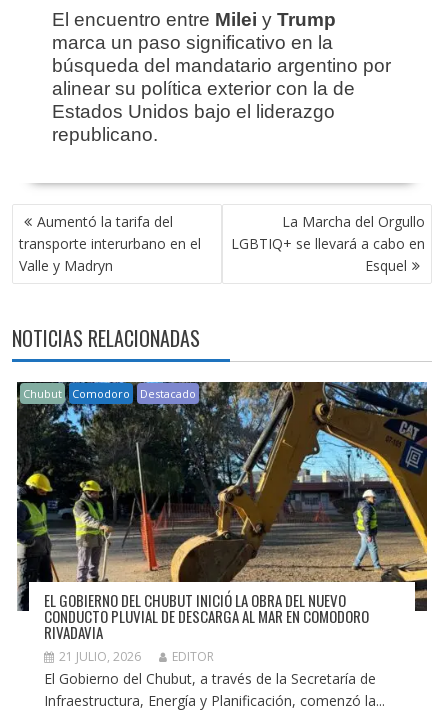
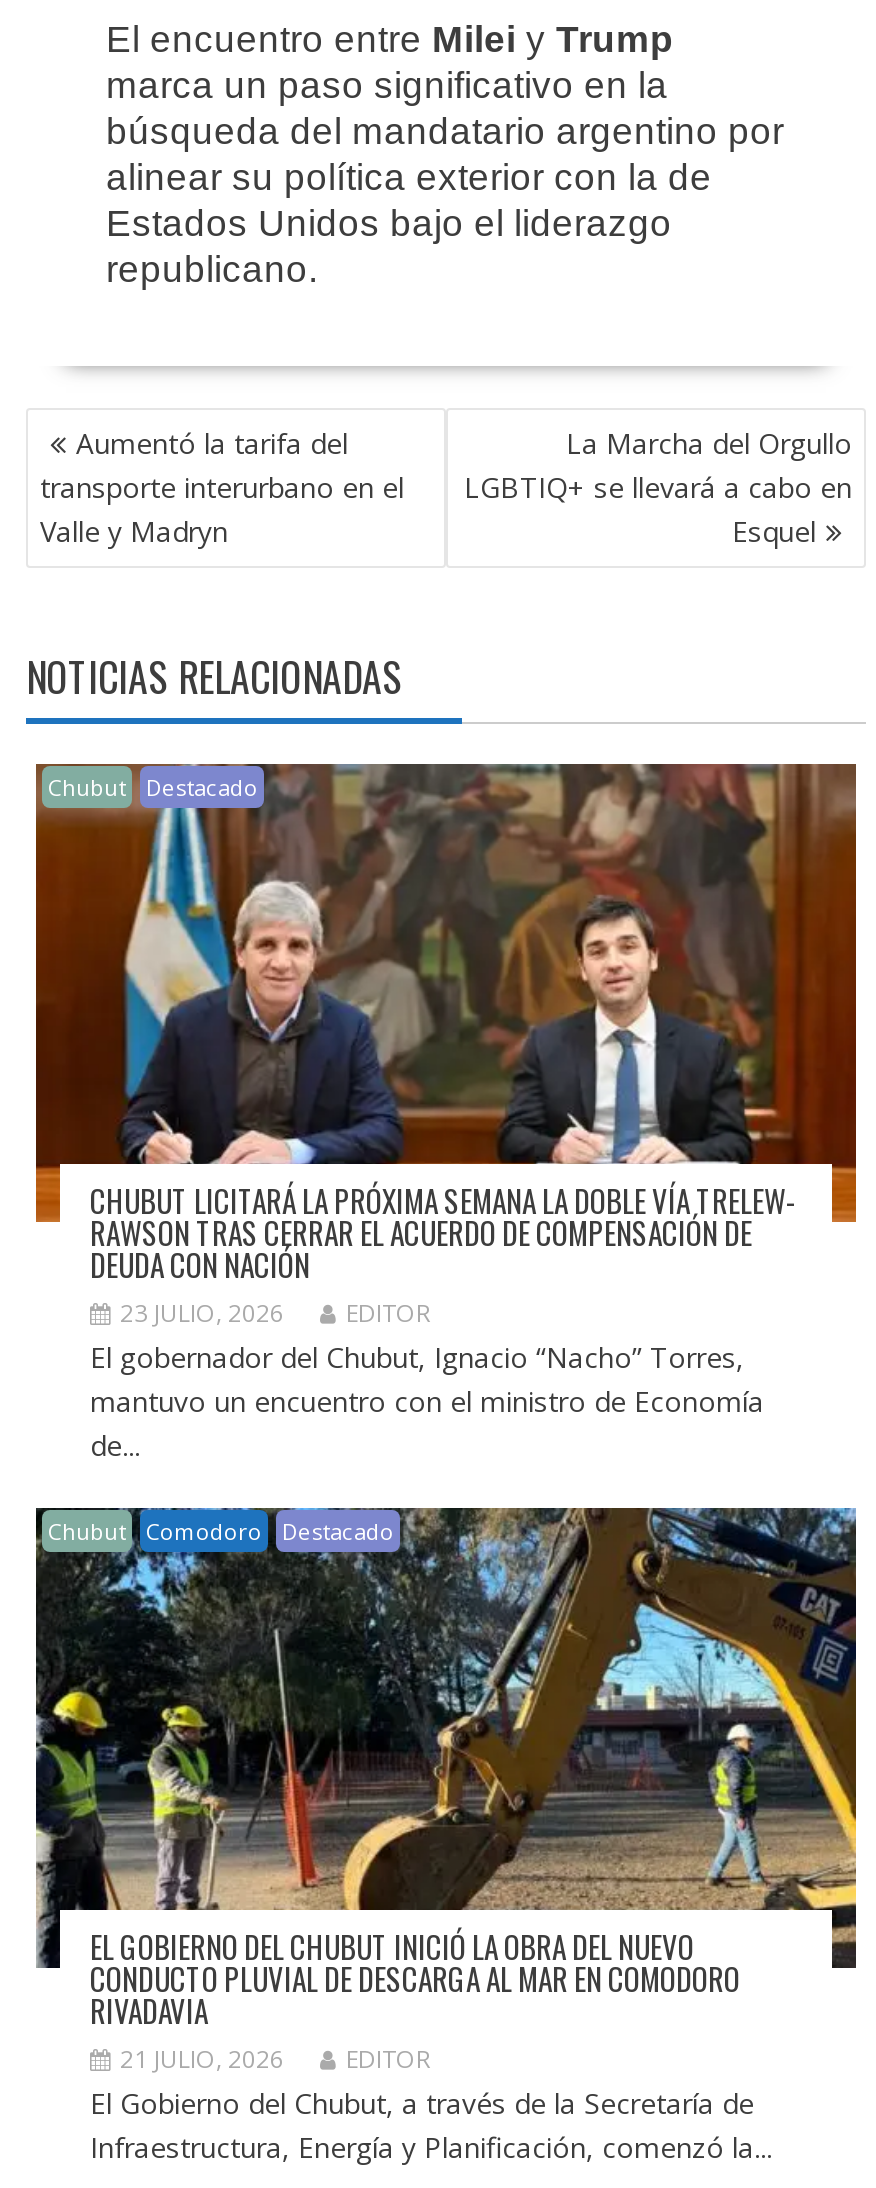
+ [image]
+ Destacado

+ CHUBUT LICITARÁ LA PRÓXIMA SEMANA LA DOBLE VÍA TRELEW-
+ RAWSON TRAS CERRAR EL ACUERDO DE COMPENSACIÓN DE
+ DEUDA CON NACIÓN
+ 23 JULIO, 2026
+ EDITOR
+ El gobernador del Chubut, Ignacio “Nacho” Torres,
+ mantuvo un encuentro con el ministro de Economía
+ de...
+ Chubut
